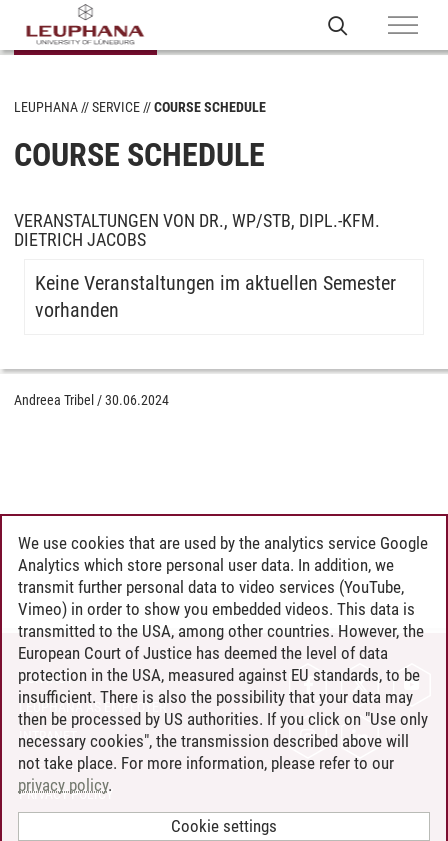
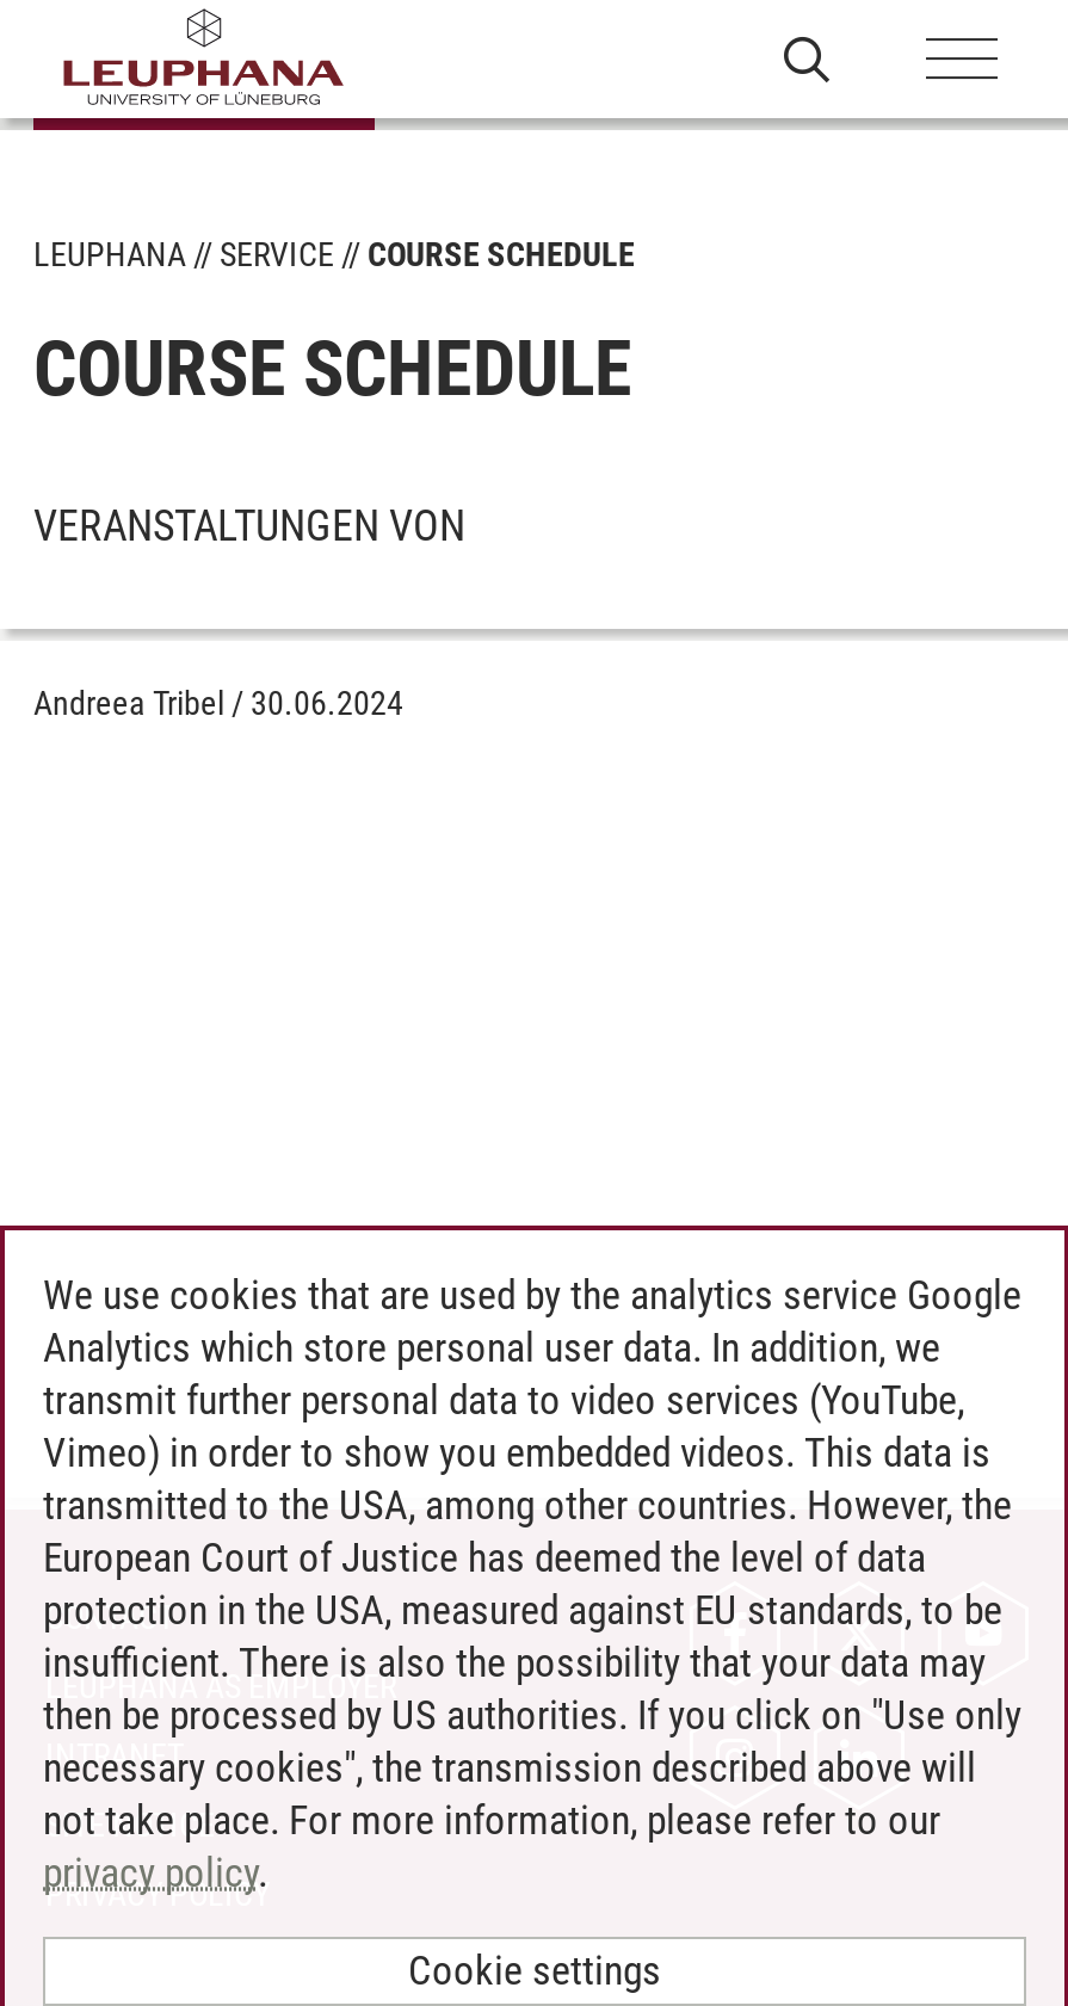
- VERANSTALTUNGEN VON DR., WP/STB, DIPL.-KFM.
- DIETRICH JACOBS
- Keine Veranstaltungen im aktuellen Semester
- vorhanden
+ VERANSTALTUNGEN VON

moved up: Andreea Tribel / 30.06.2024
